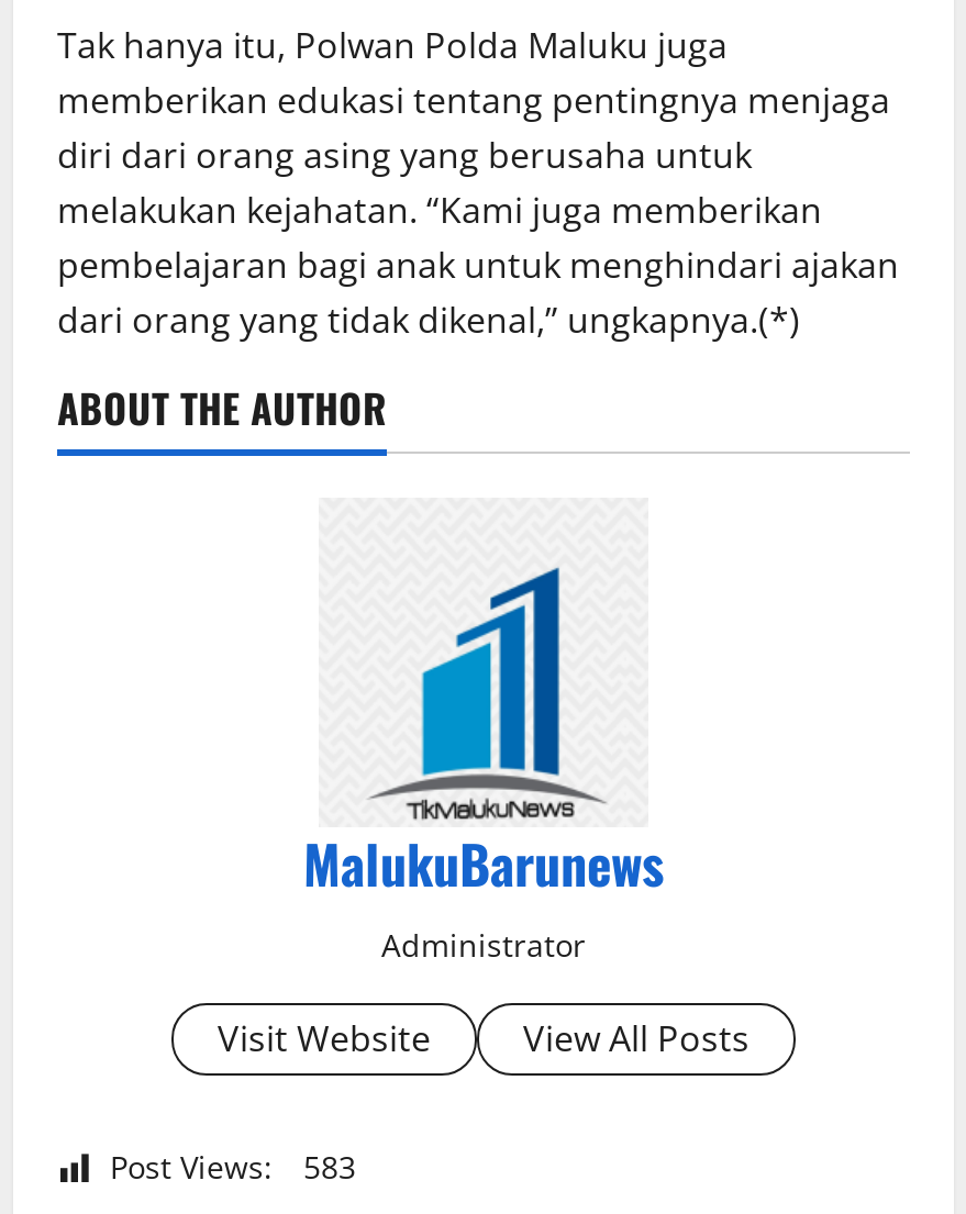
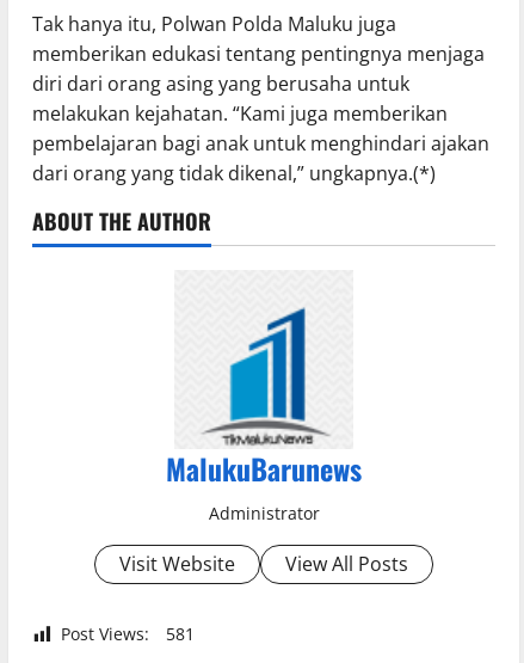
- Post Views: 583
+ Post Views: 581
